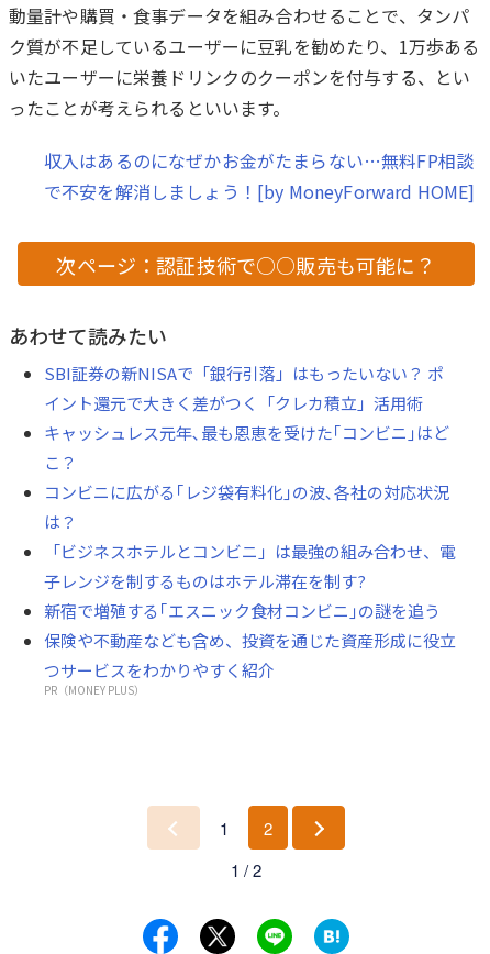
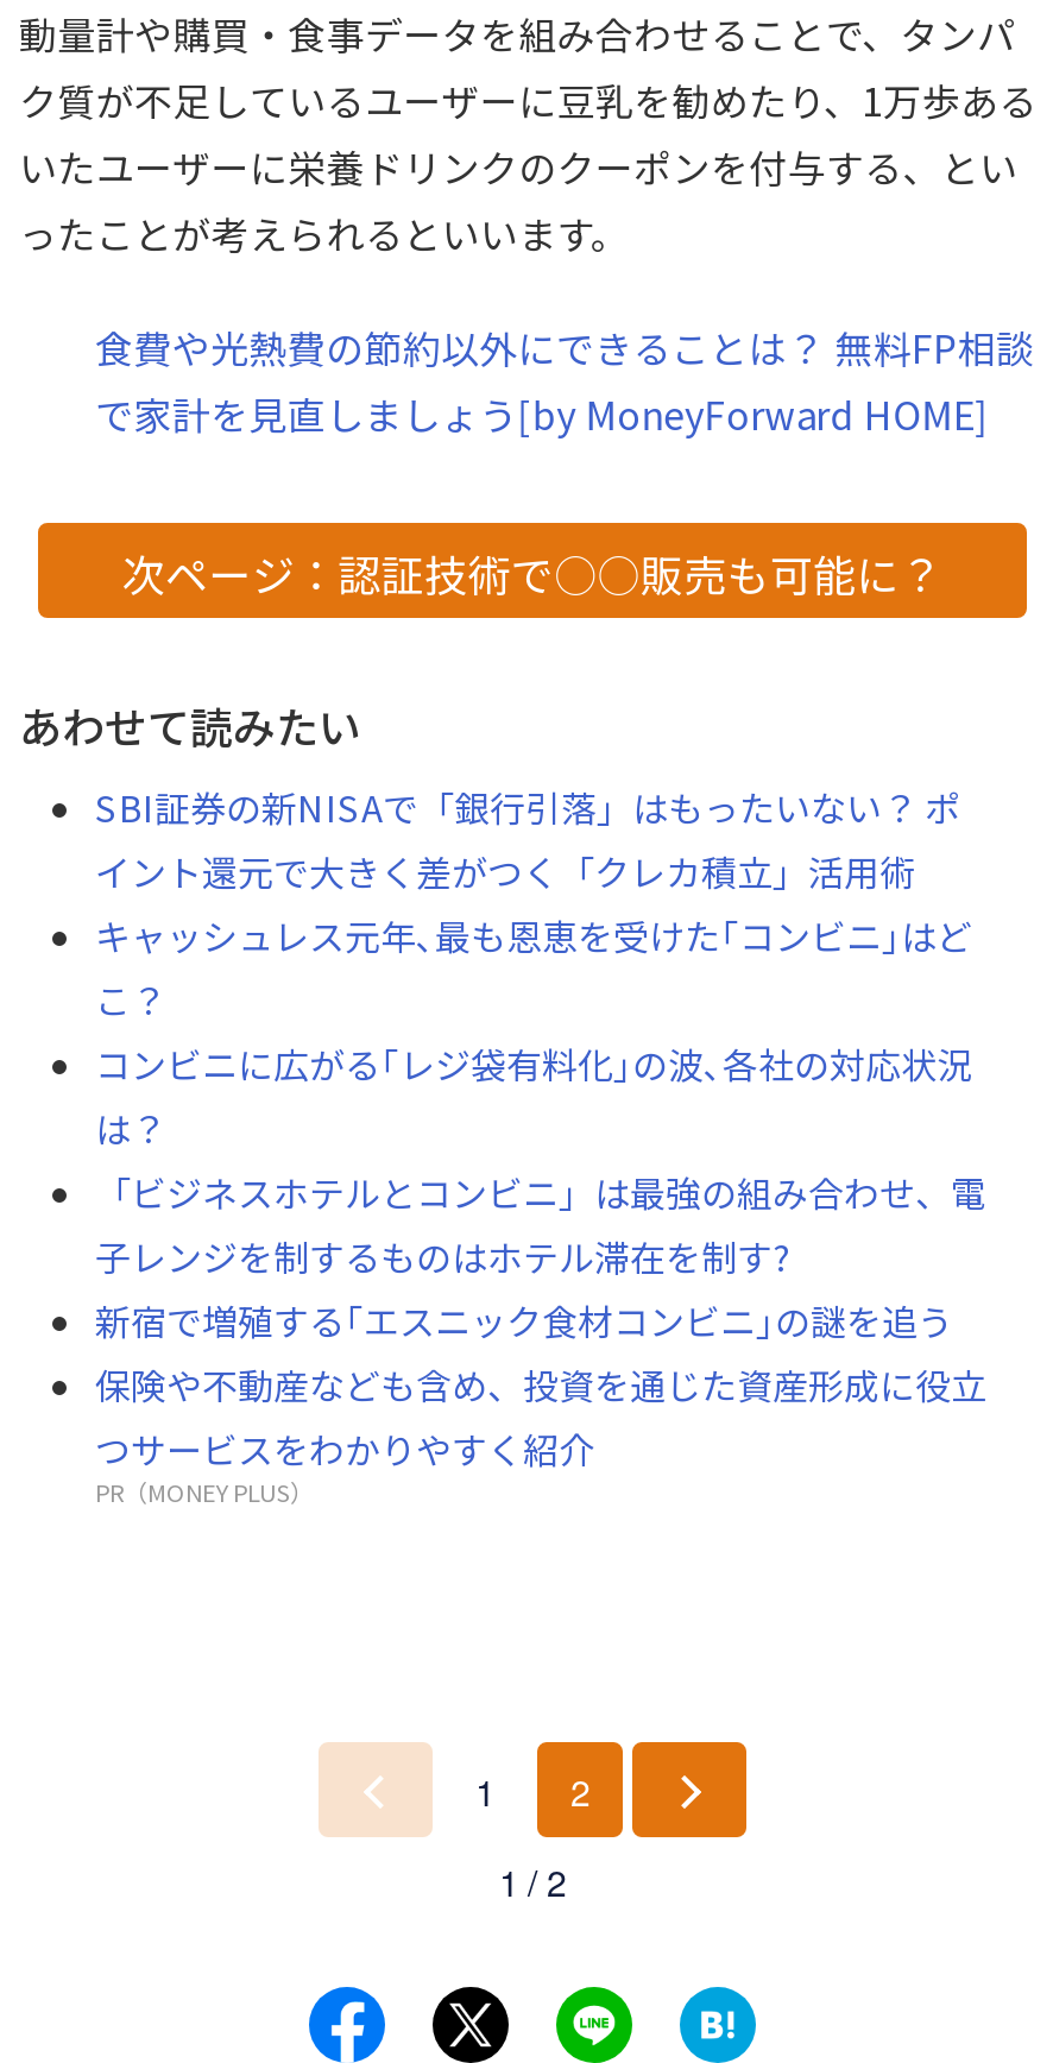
- 収入はあるのになぜかお金がたまらない…無料FP相談
- で不安を解消しましょう！[by MoneyForward HOME]
+ 食費や光熱費の節約以外にできることは？ 無料FP相談
+ で家計を見直しましょう[by MoneyForward HOME]
